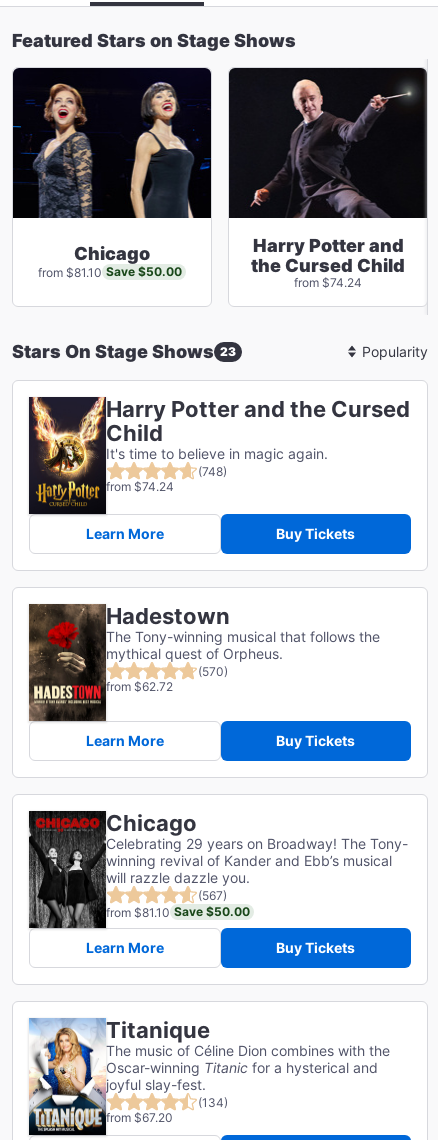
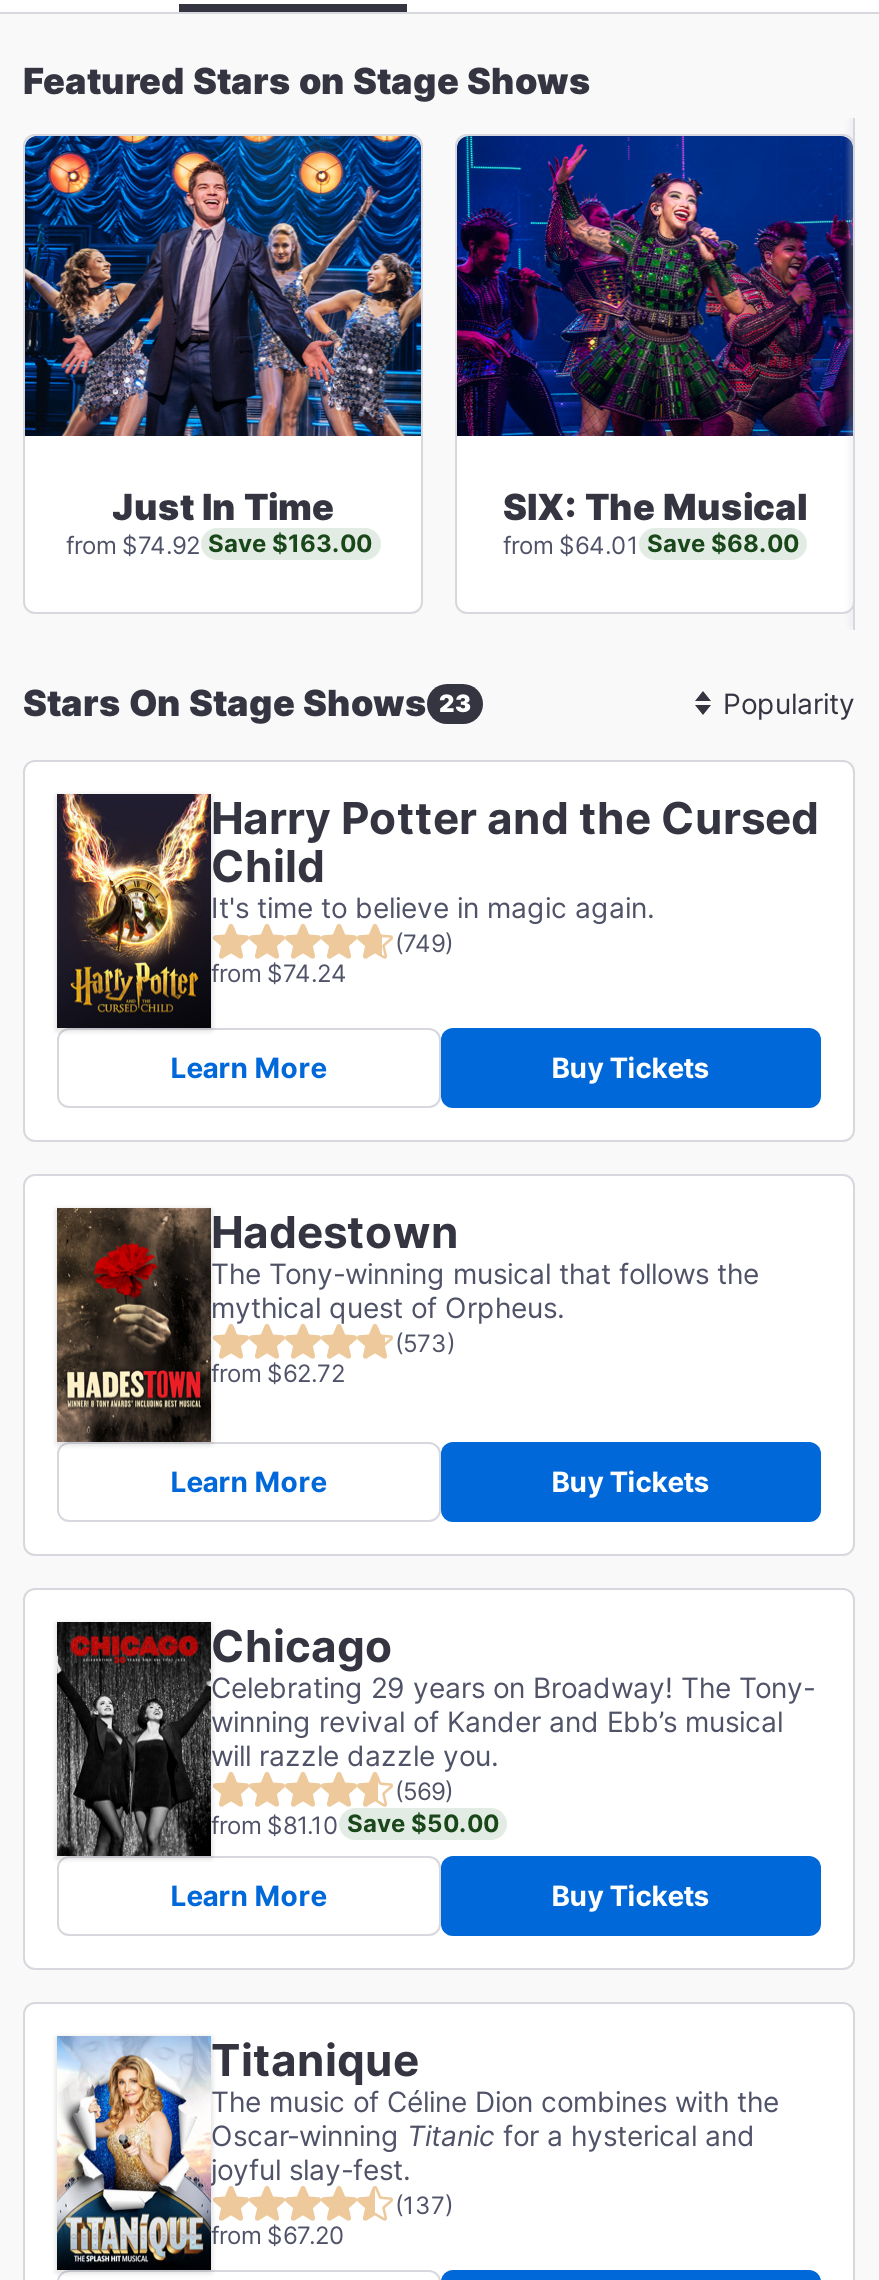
- [image]
- Chicago
- from $81.10 Save $50.00
+ [image]
+ Just In Time
+ from $74.92 Save $163.00

- [image]
- Harry Potter and
- the Cursed Child
- from $74.24
+ [image]
+ SIX: The Musical
+ from $64.01 Save $68.00

- (748)
+ (749)

- (570)
+ (573)

- (567)
+ (569)

- (134)
+ (137)
